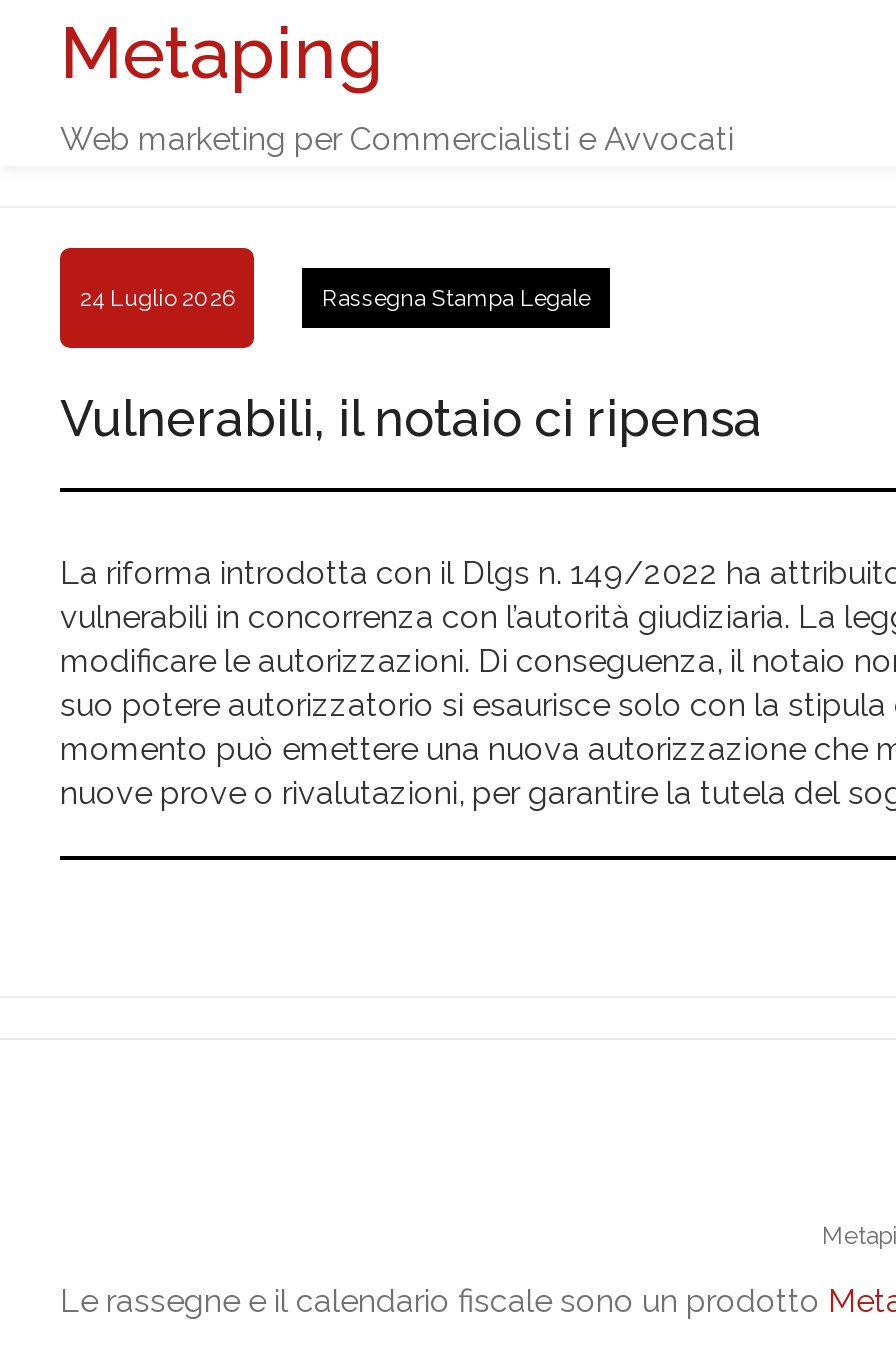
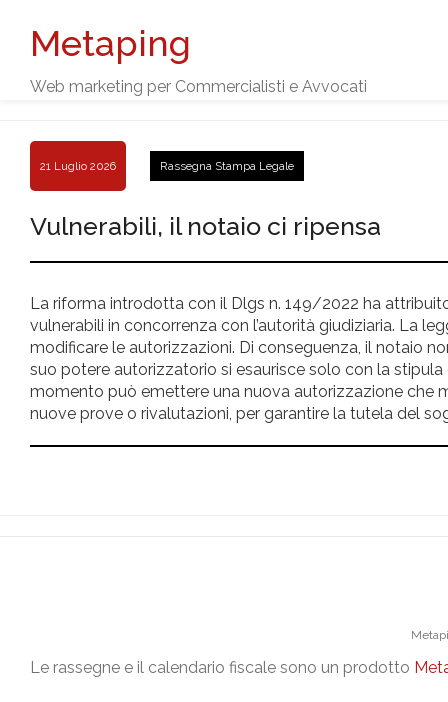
- 24 Luglio 2026
+ 21 Luglio 2026
